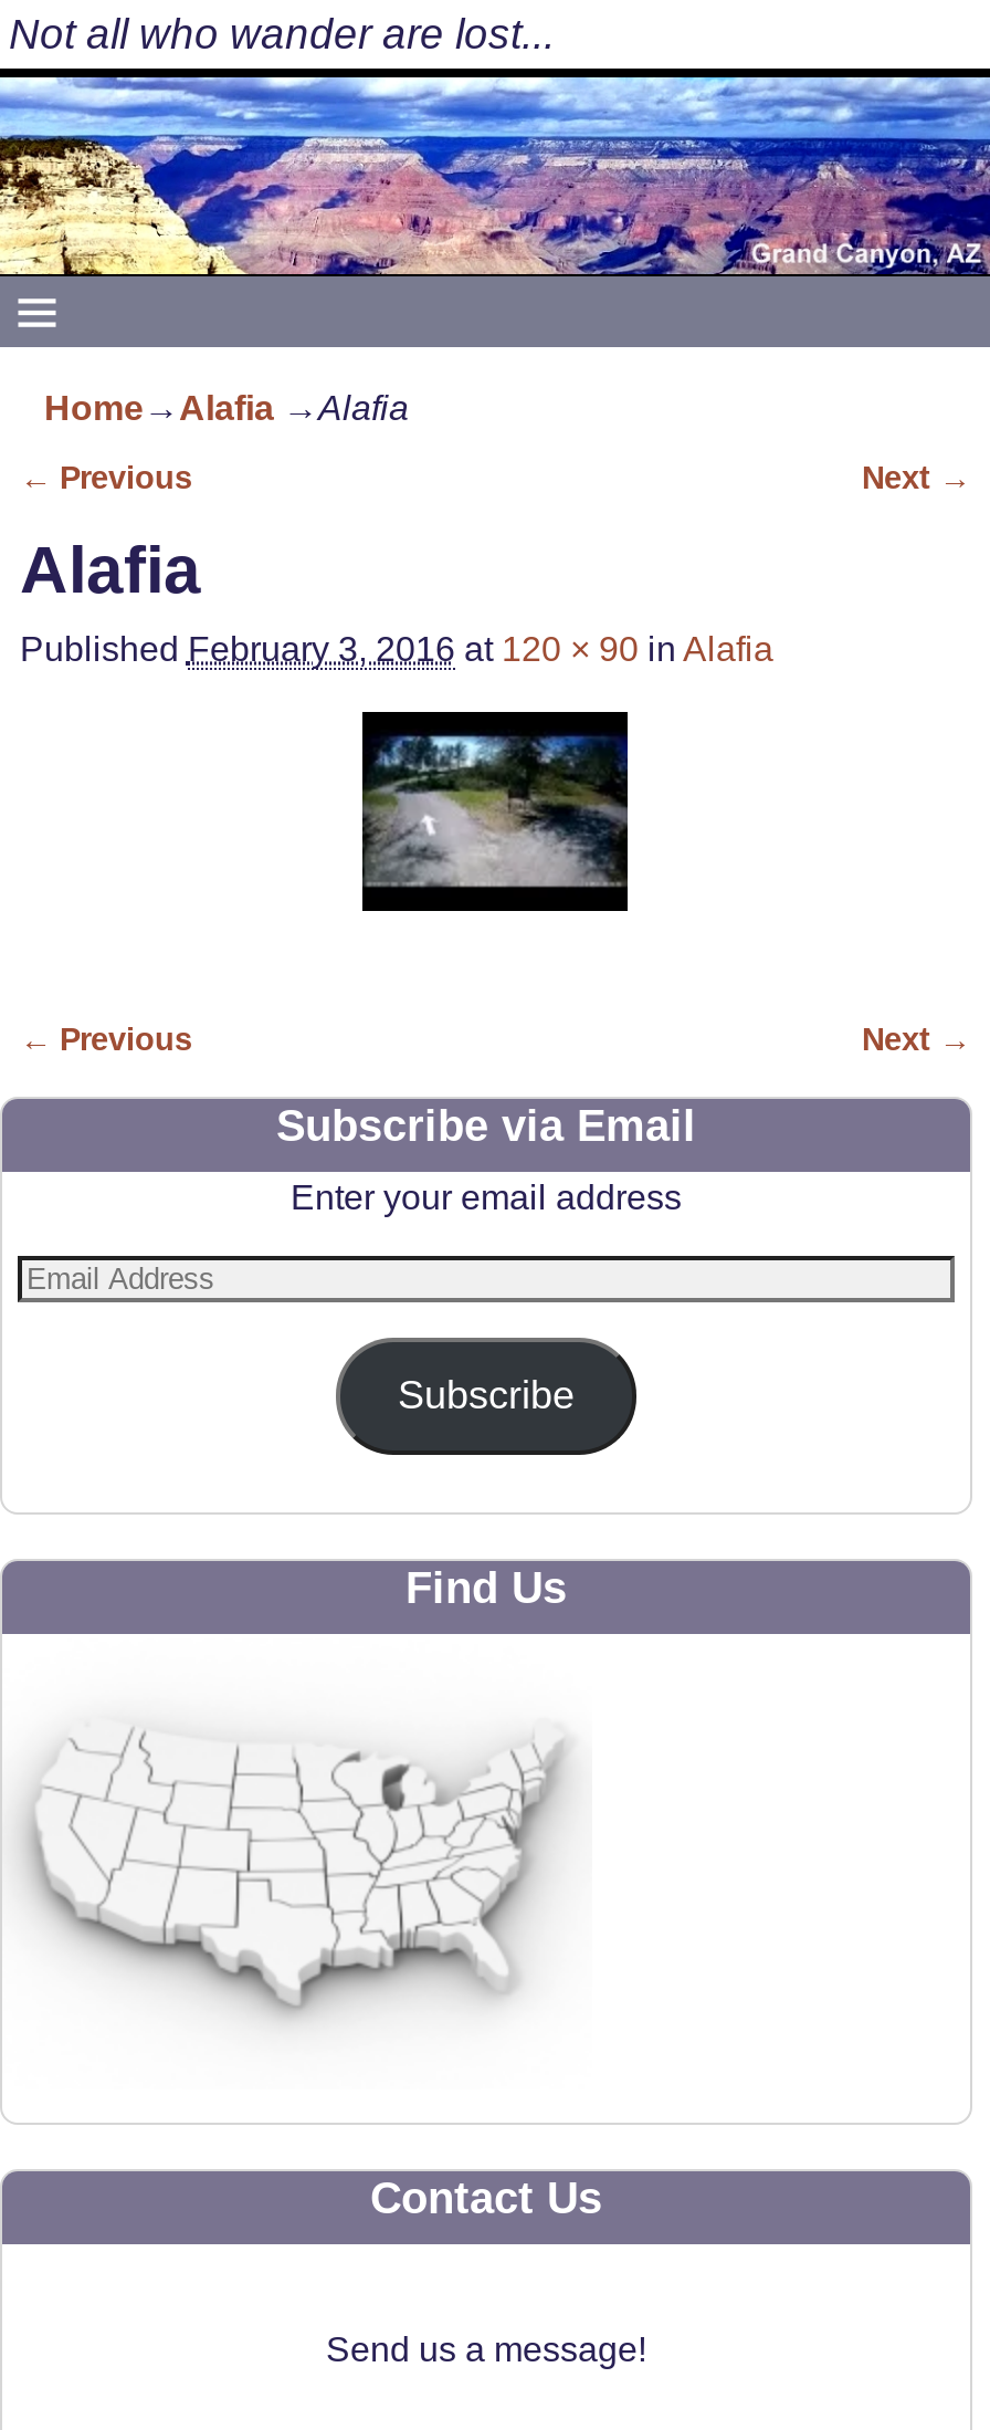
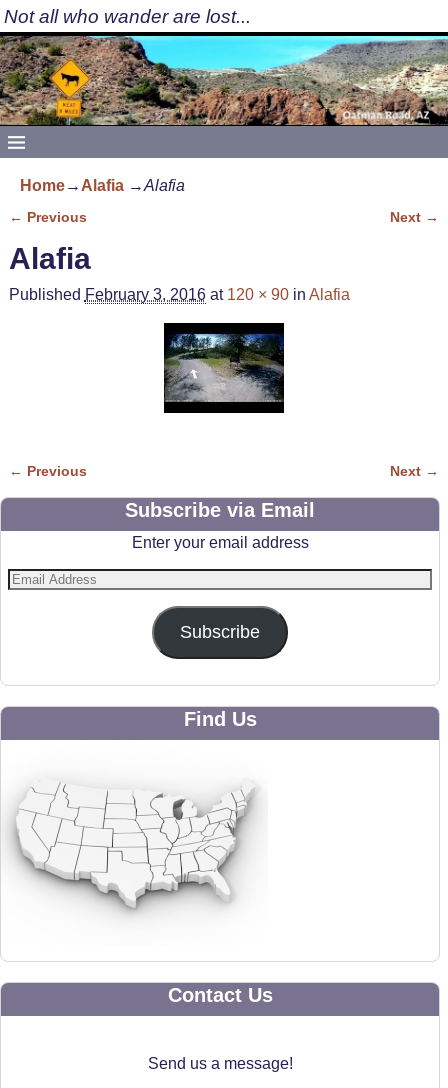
- [image]
+ [image]
